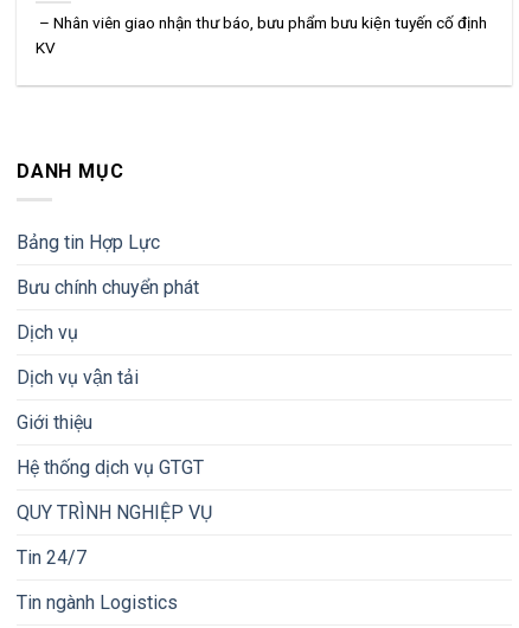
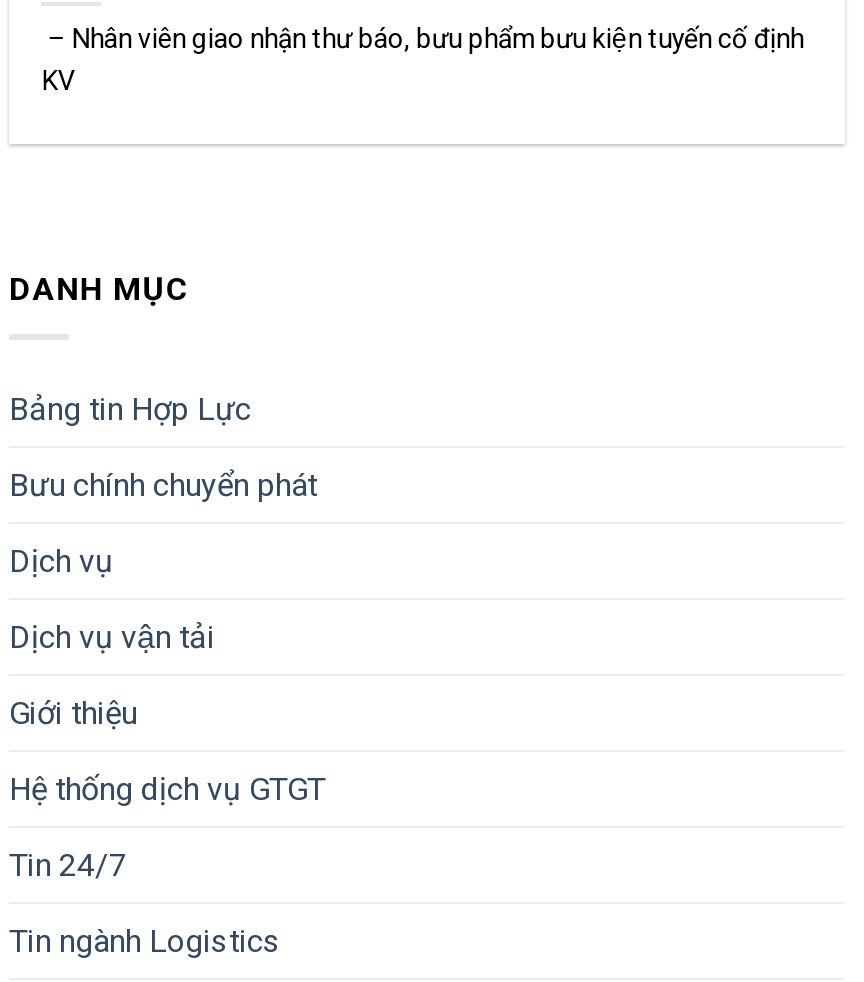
- QUY TRÌNH NGHIỆP VỤ
